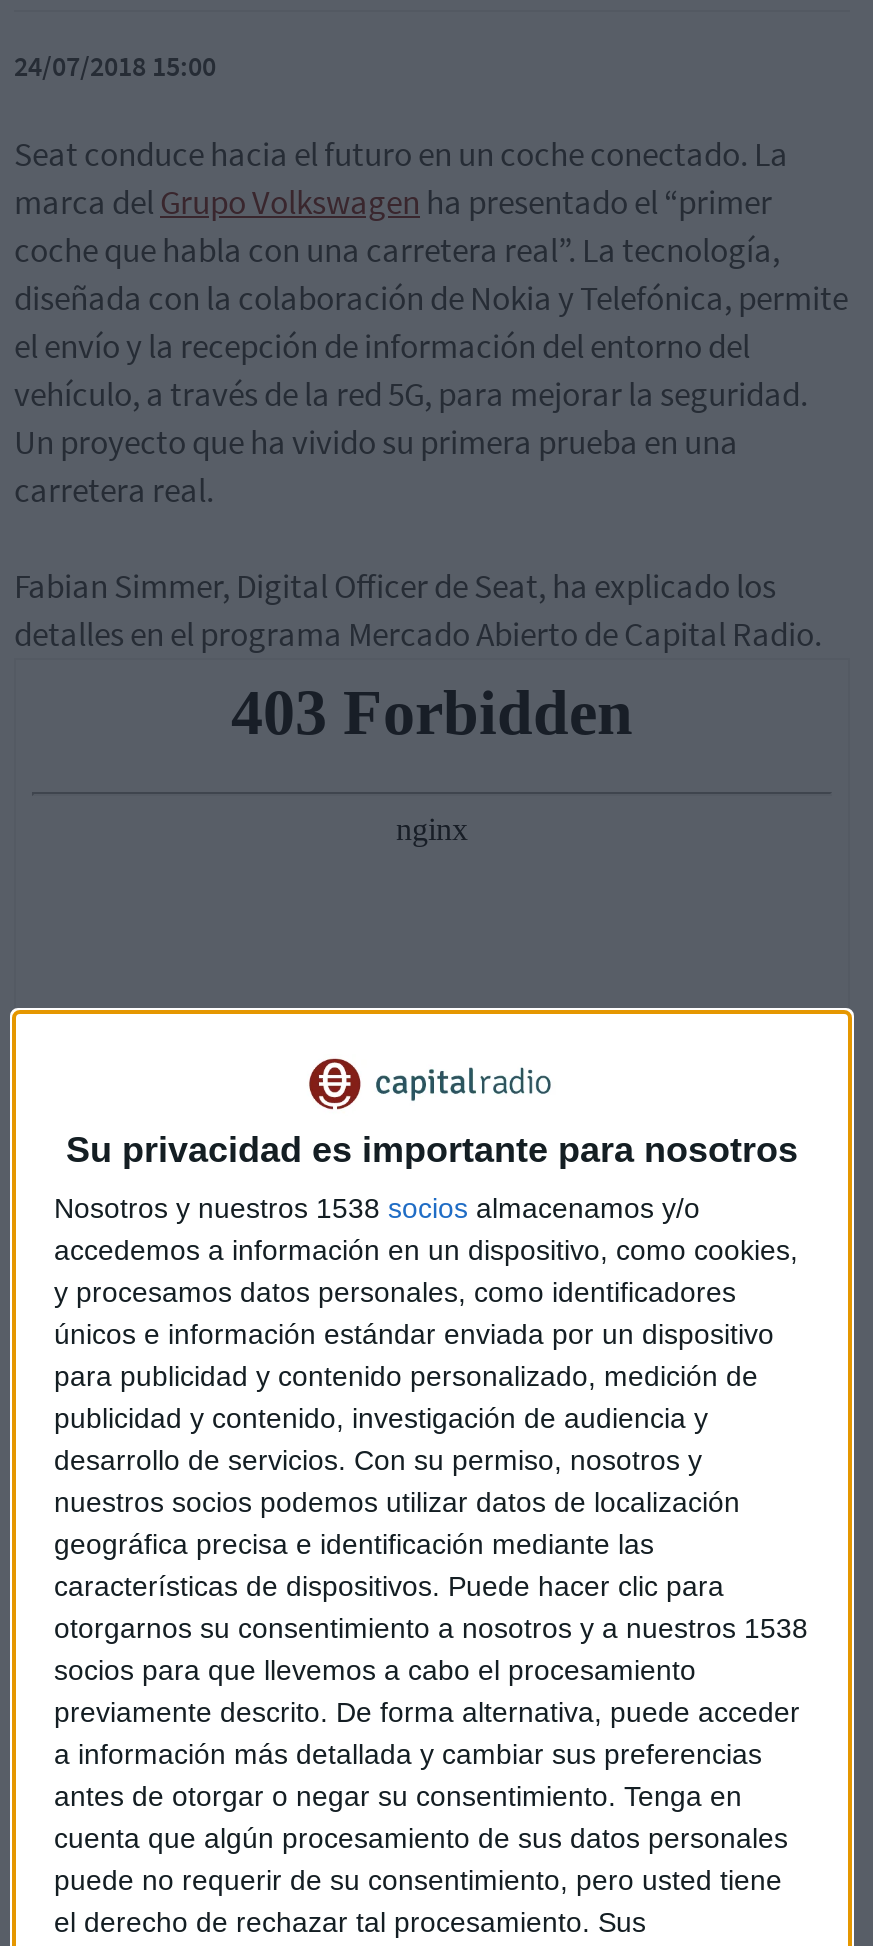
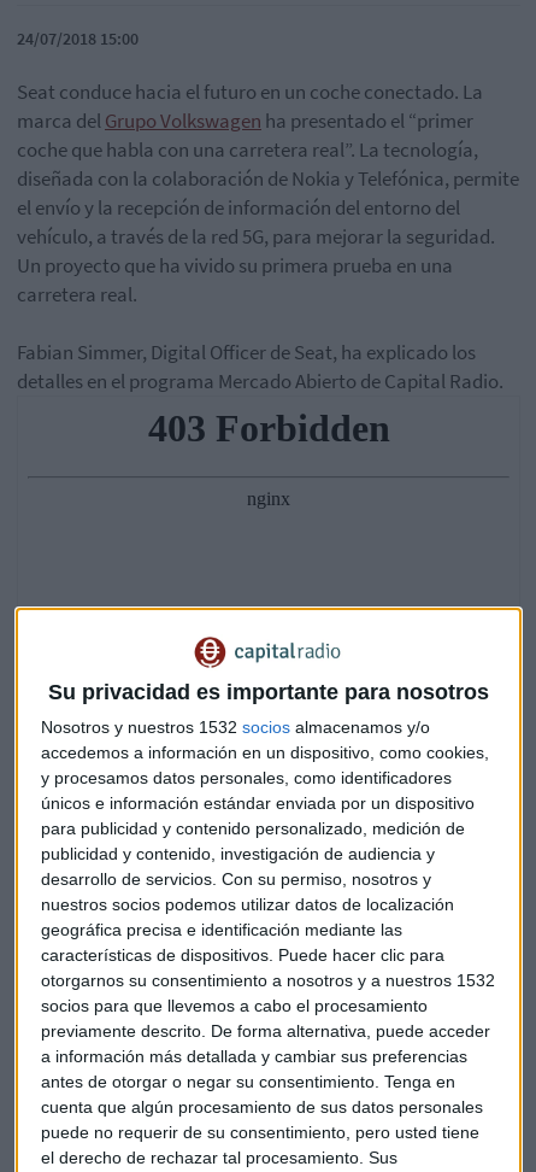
- Nosotros y nuestros 1538 socios almacenamos y/o
+ Nosotros y nuestros 1532 socios almacenamos y/o

- otorgarnos su consentimiento a nosotros y a nuestros 1538
+ otorgarnos su consentimiento a nosotros y a nuestros 1532
